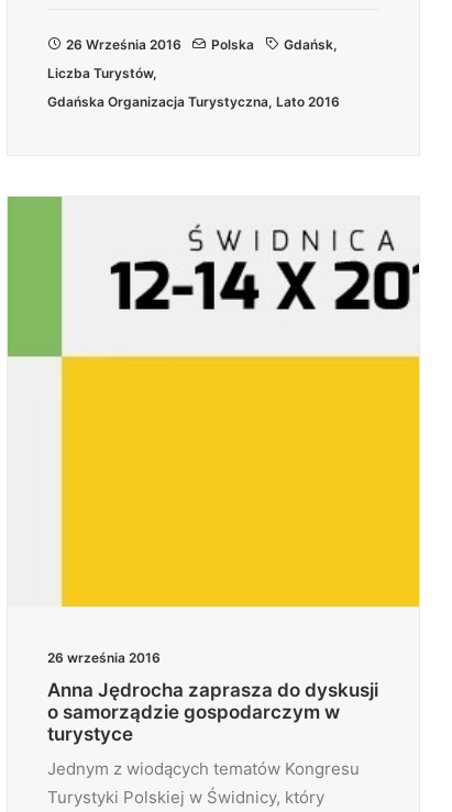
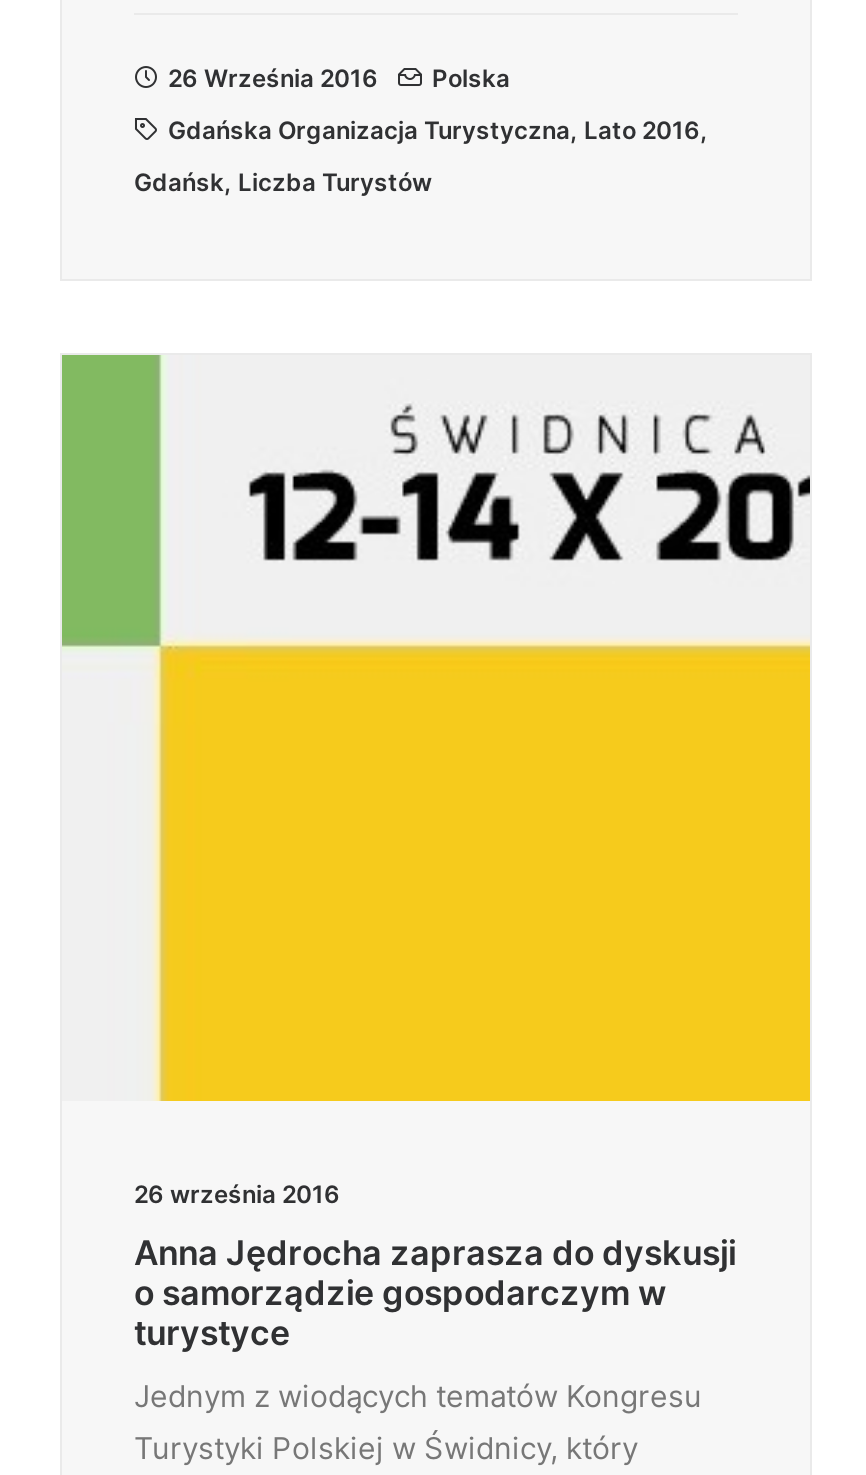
- Gdańsk,
- Liczba Turystów,
- Gdańska Organizacja Turystyczna, Lato 2016
+ Gdańska Organizacja Turystyczna, Lato 2016,
+ Gdańsk, Liczba Turystów
